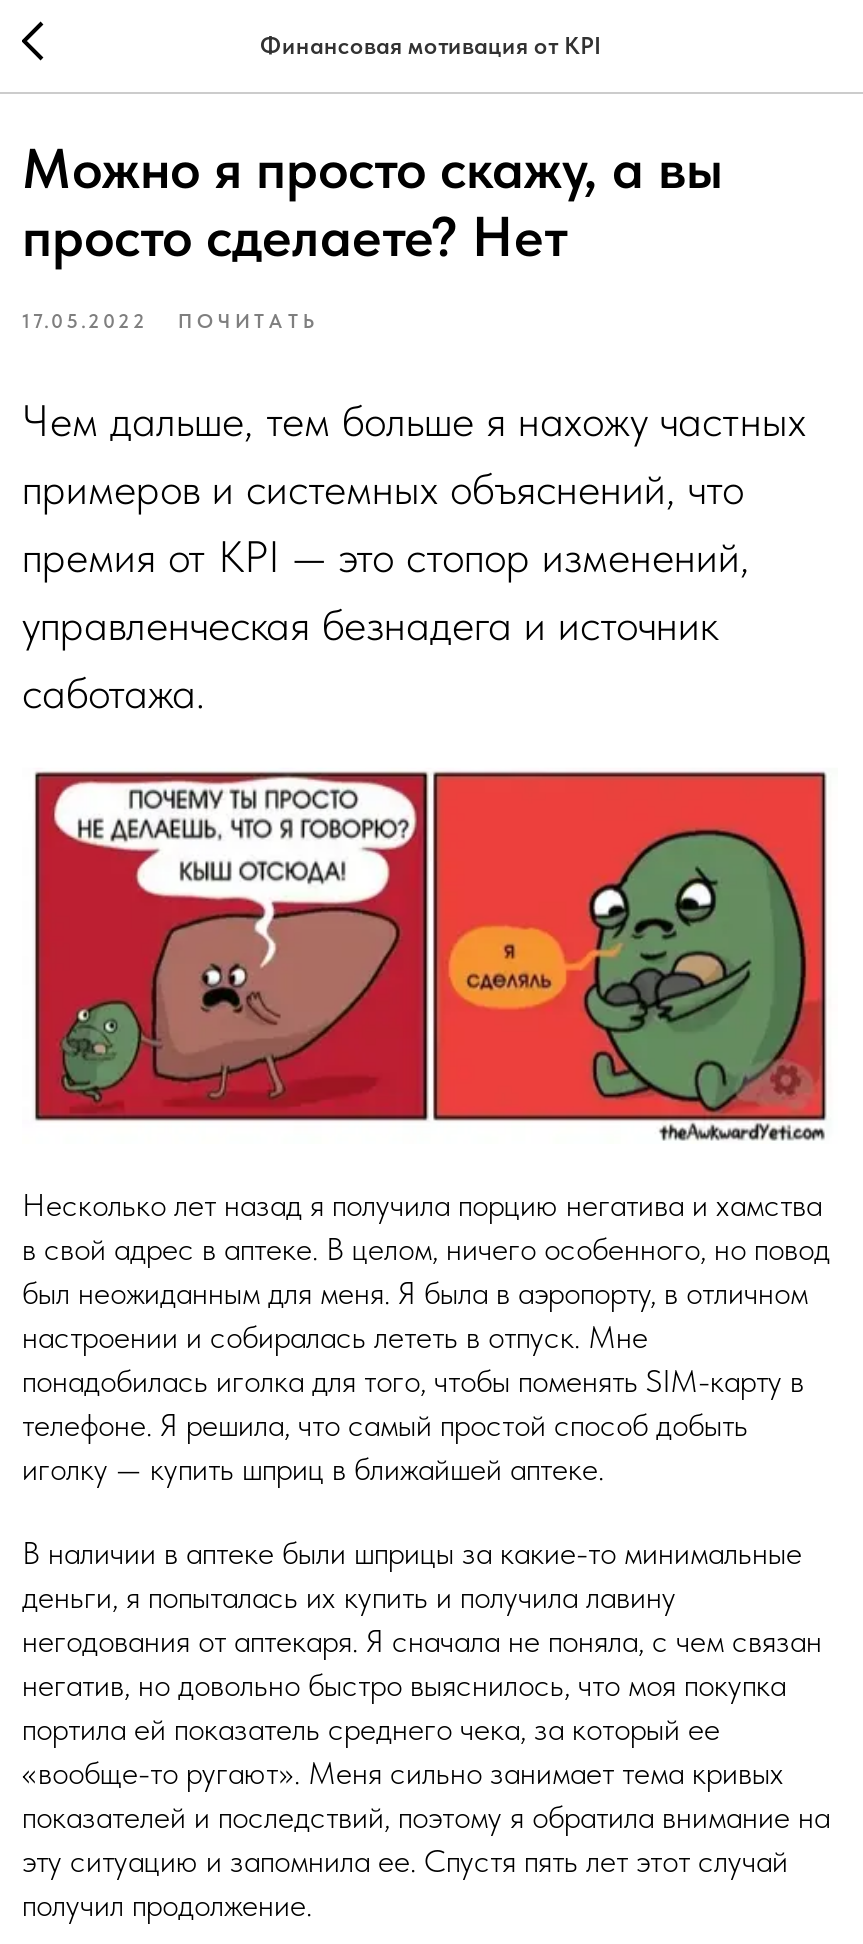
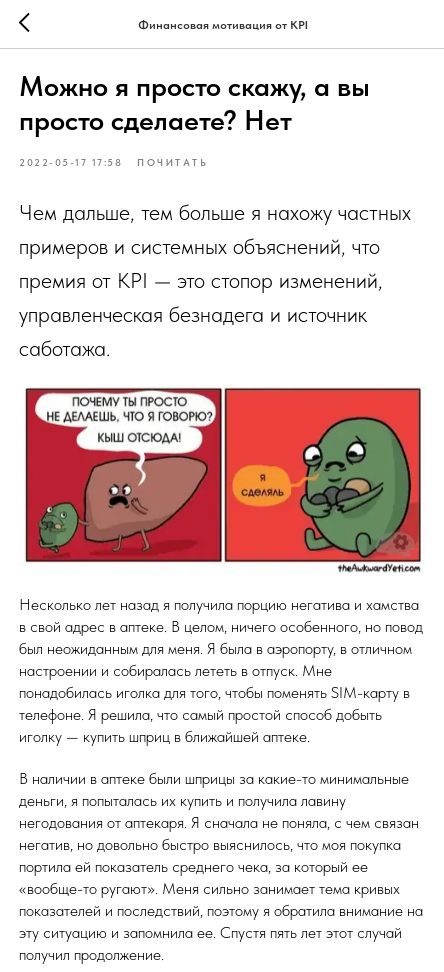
- 17.05.2022 ПОЧИТАТЬ
+ 2022-05-17 17:58 ПОЧИТАТЬ
